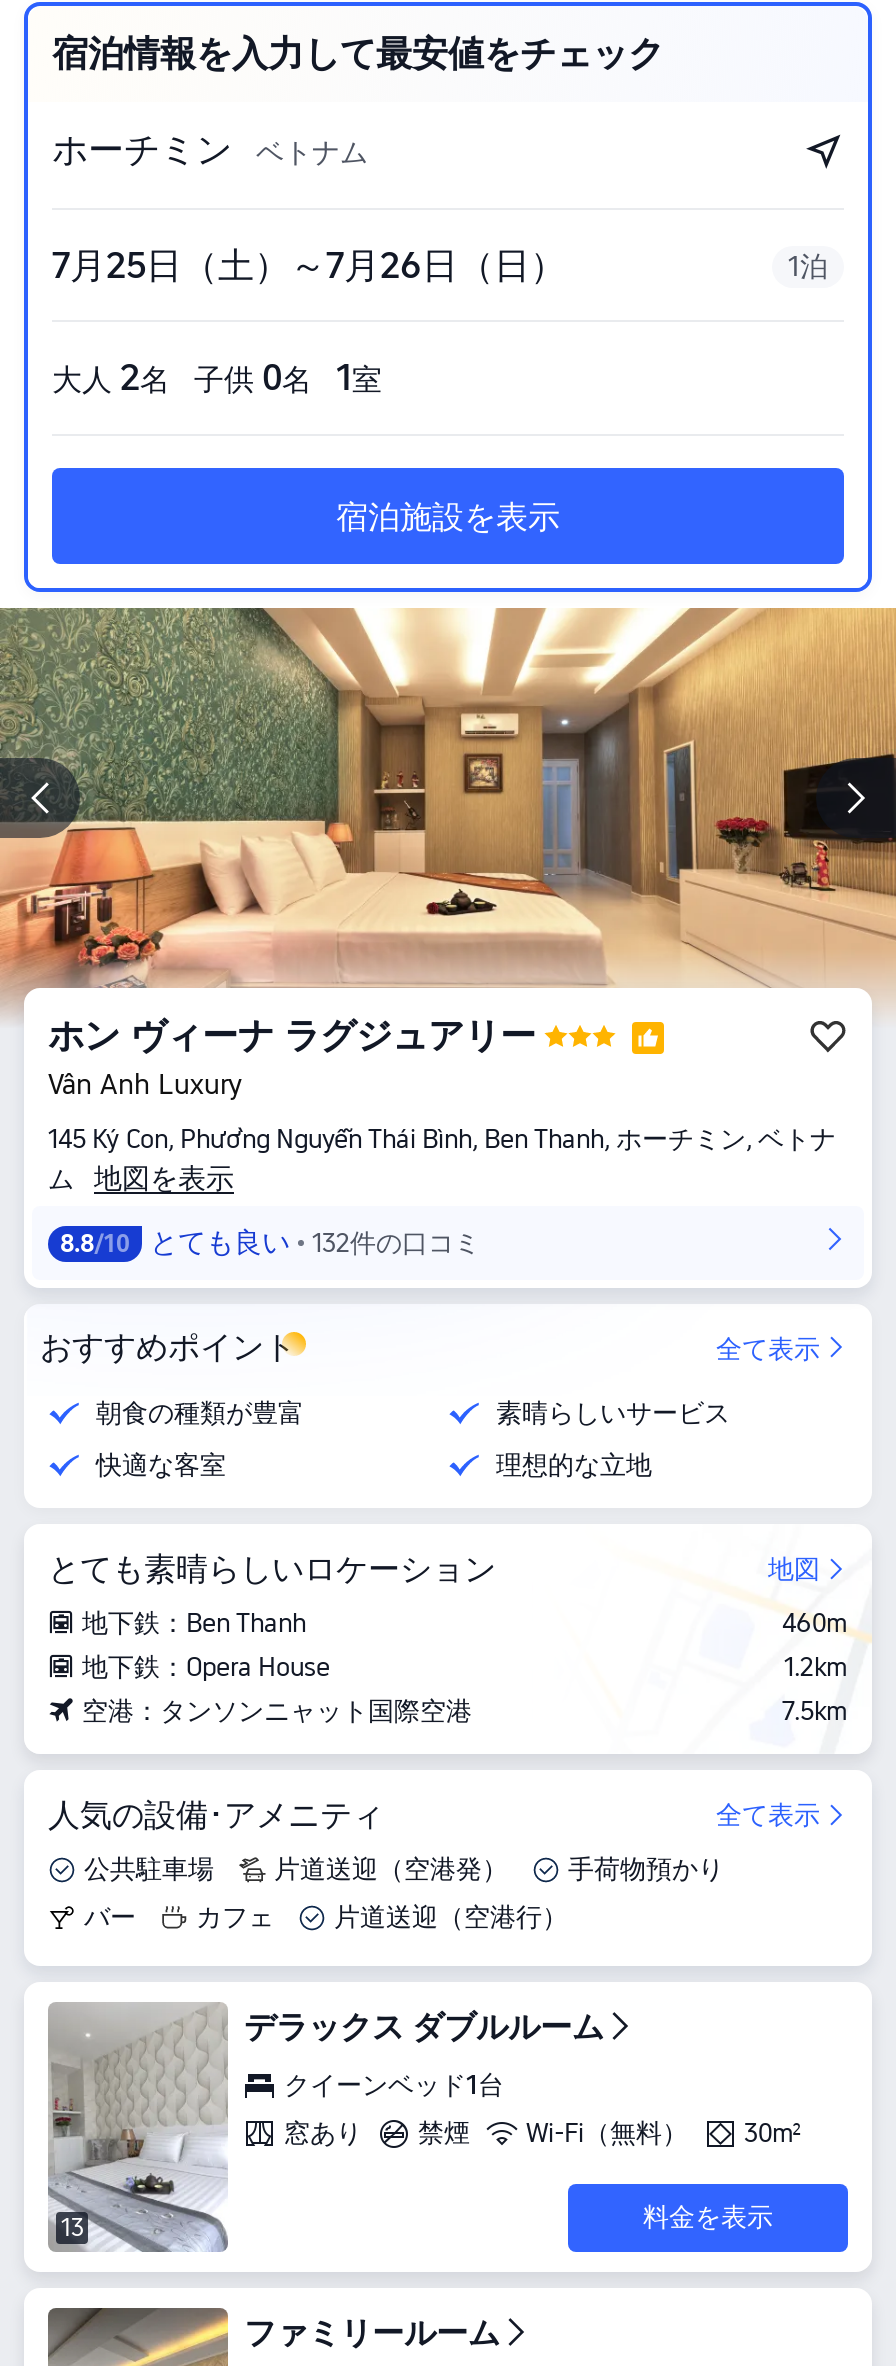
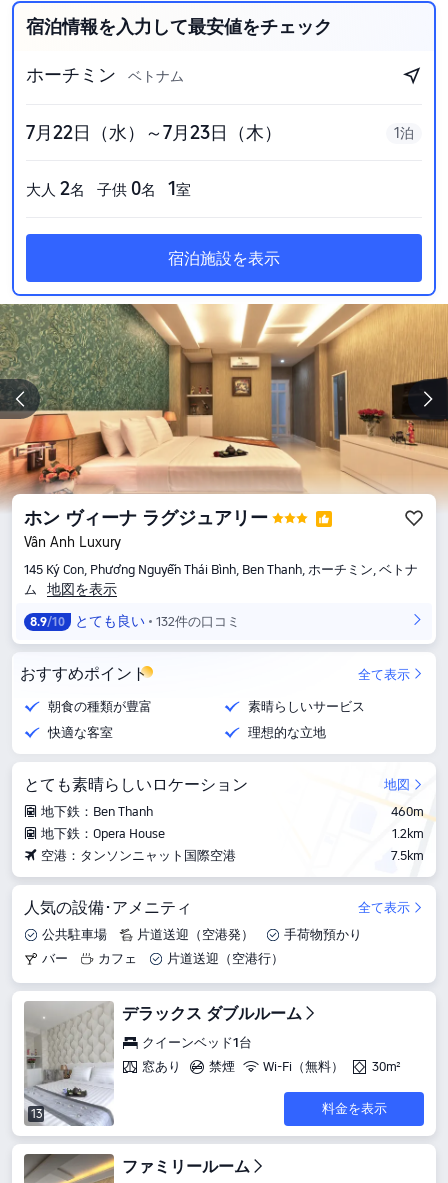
- 7月25日（土）～7月26日（日）
+ 7月22日（水）～7月23日（木）

- 8.8/10 とても良い 132件の口コミ
+ 8.9/10 とても良い 132件の口コミ
